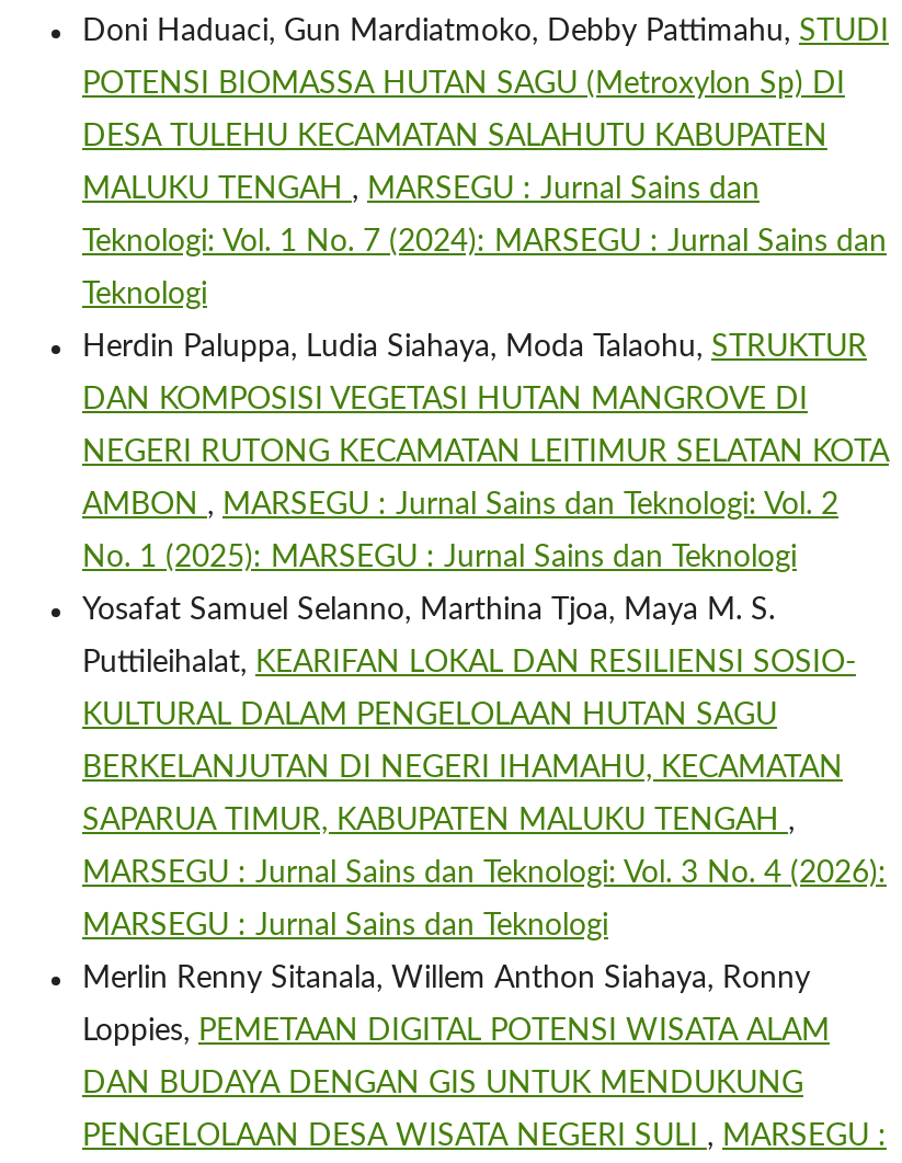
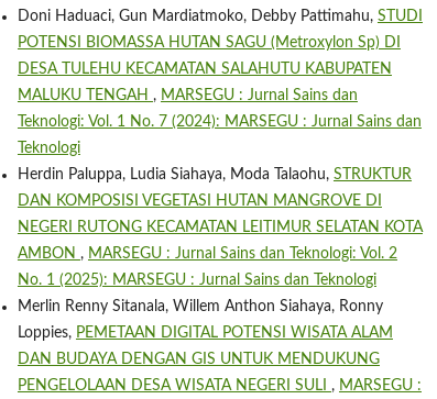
- Yosafat Samuel Selanno, Marthina Tjoa, Maya M. S.
- Puttileihalat, KEARIFAN LOKAL DAN RESILIENSI SOSIO-
- KULTURAL DALAM PENGELOLAAN HUTAN SAGU
- BERKELANJUTAN DI NEGERI IHAMAHU, KECAMATAN
- SAPARUA TIMUR, KABUPATEN MALUKU TENGAH,
- MARSEGU : Jurnal Sains dan Teknologi: Vol. 3 No. 4 (2026):
- MARSEGU : Jurnal Sains dan Teknologi
